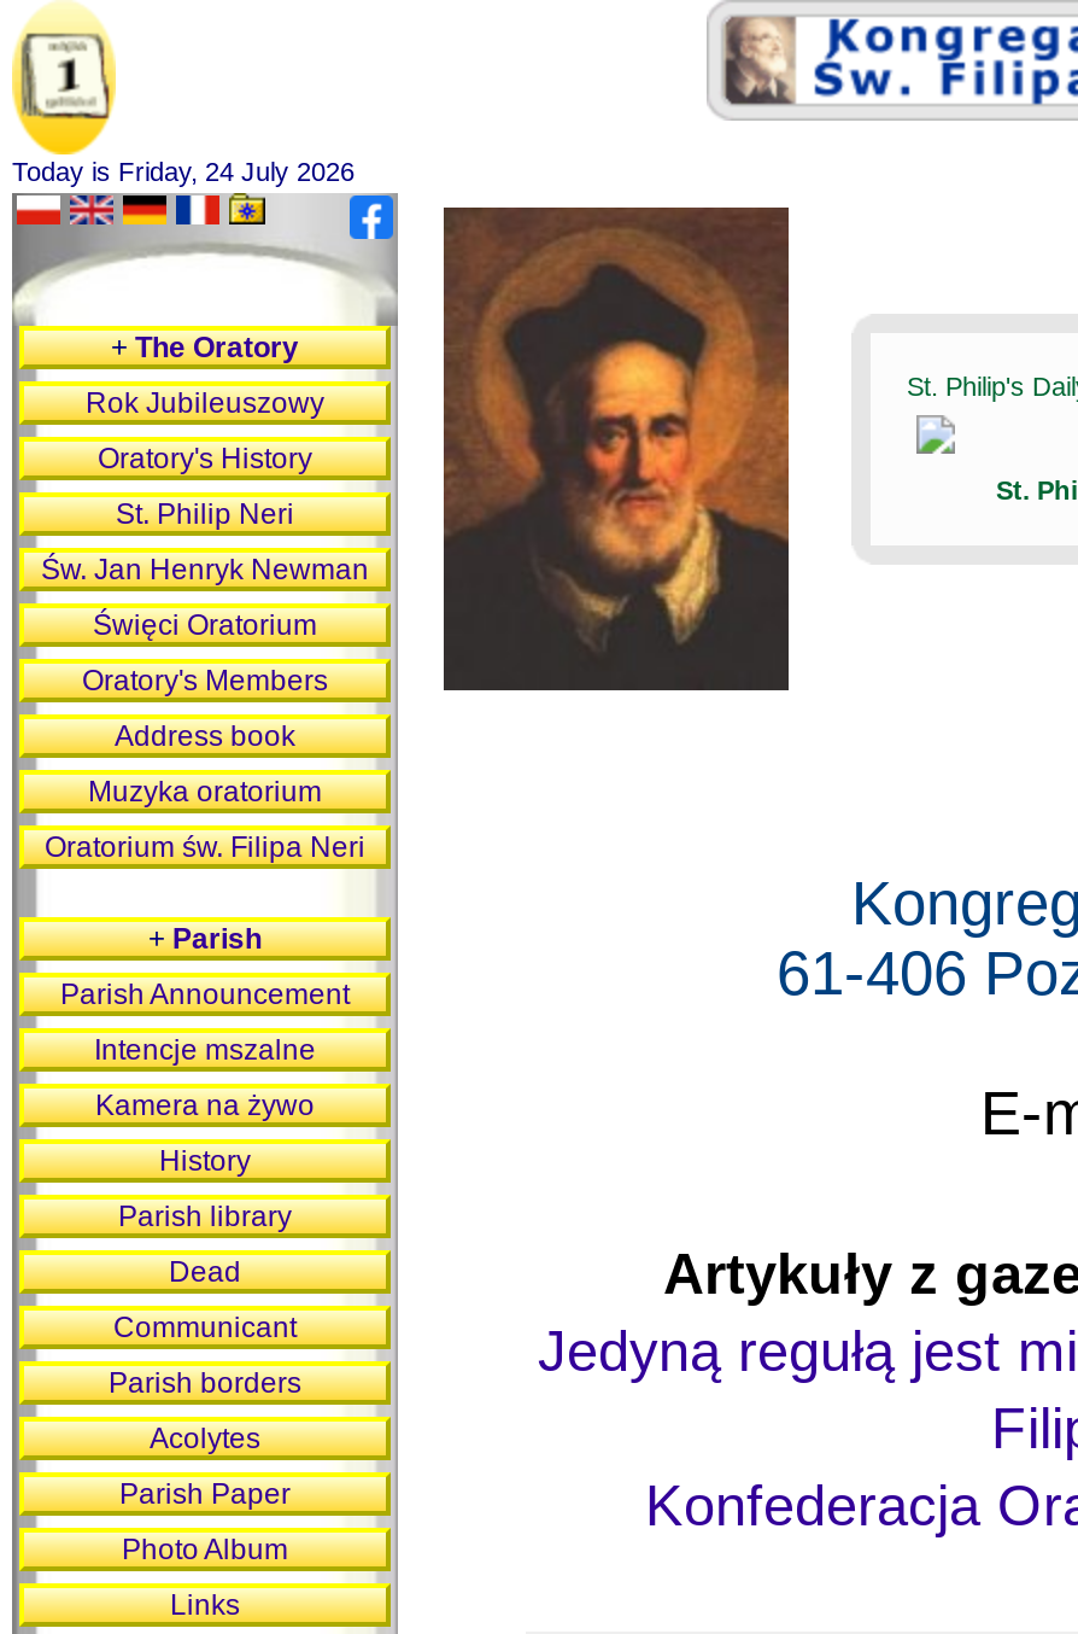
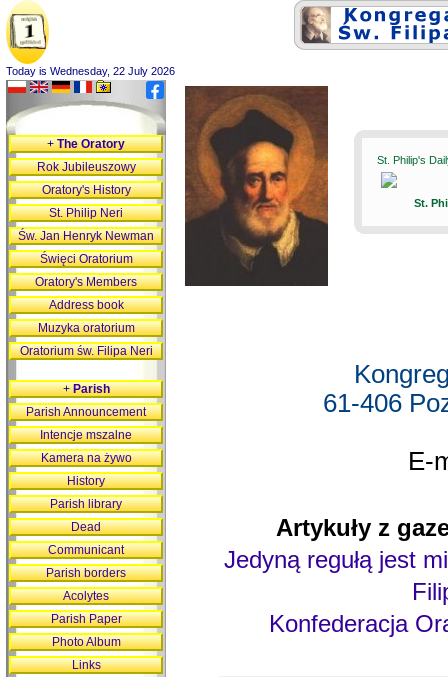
- Today is Friday, 24 July 2026
+ Today is Wednesday, 22 July 2026
